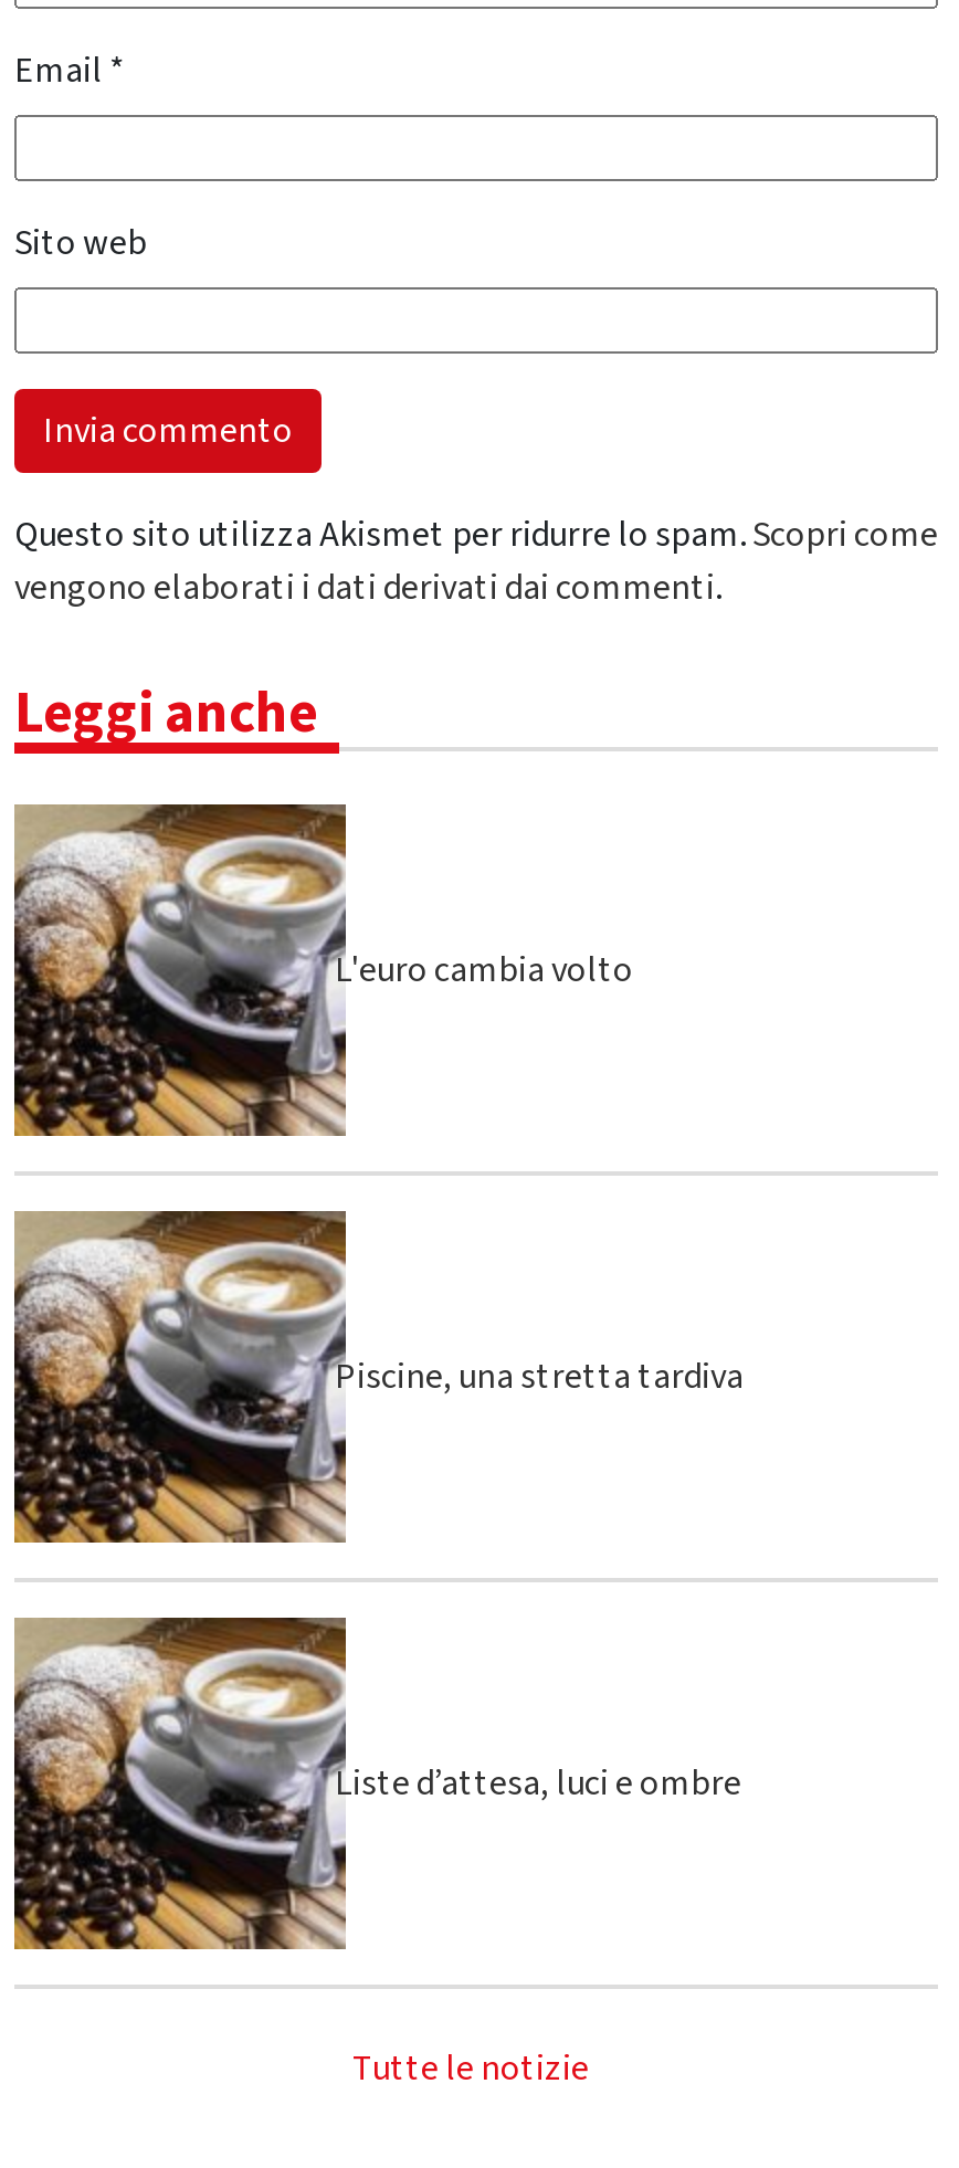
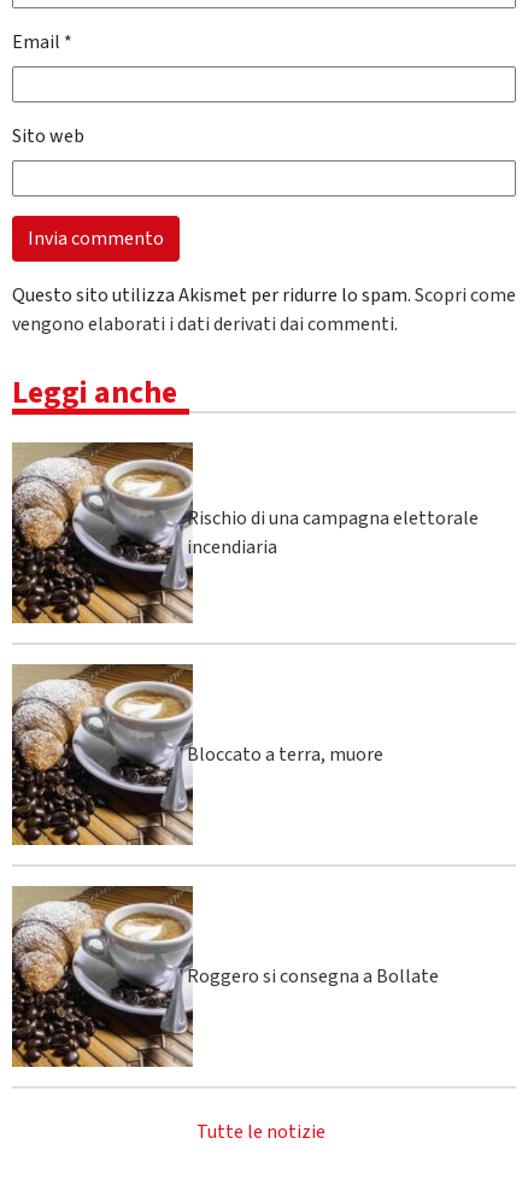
- L'euro cambia volto
+ Rischio di una campagna elettorale
+ incendiaria

- Piscine, una stretta tardiva
+ Bloccato a terra, muore

- Liste d’attesa, luci e ombre
+ Roggero si consegna a Bollate
